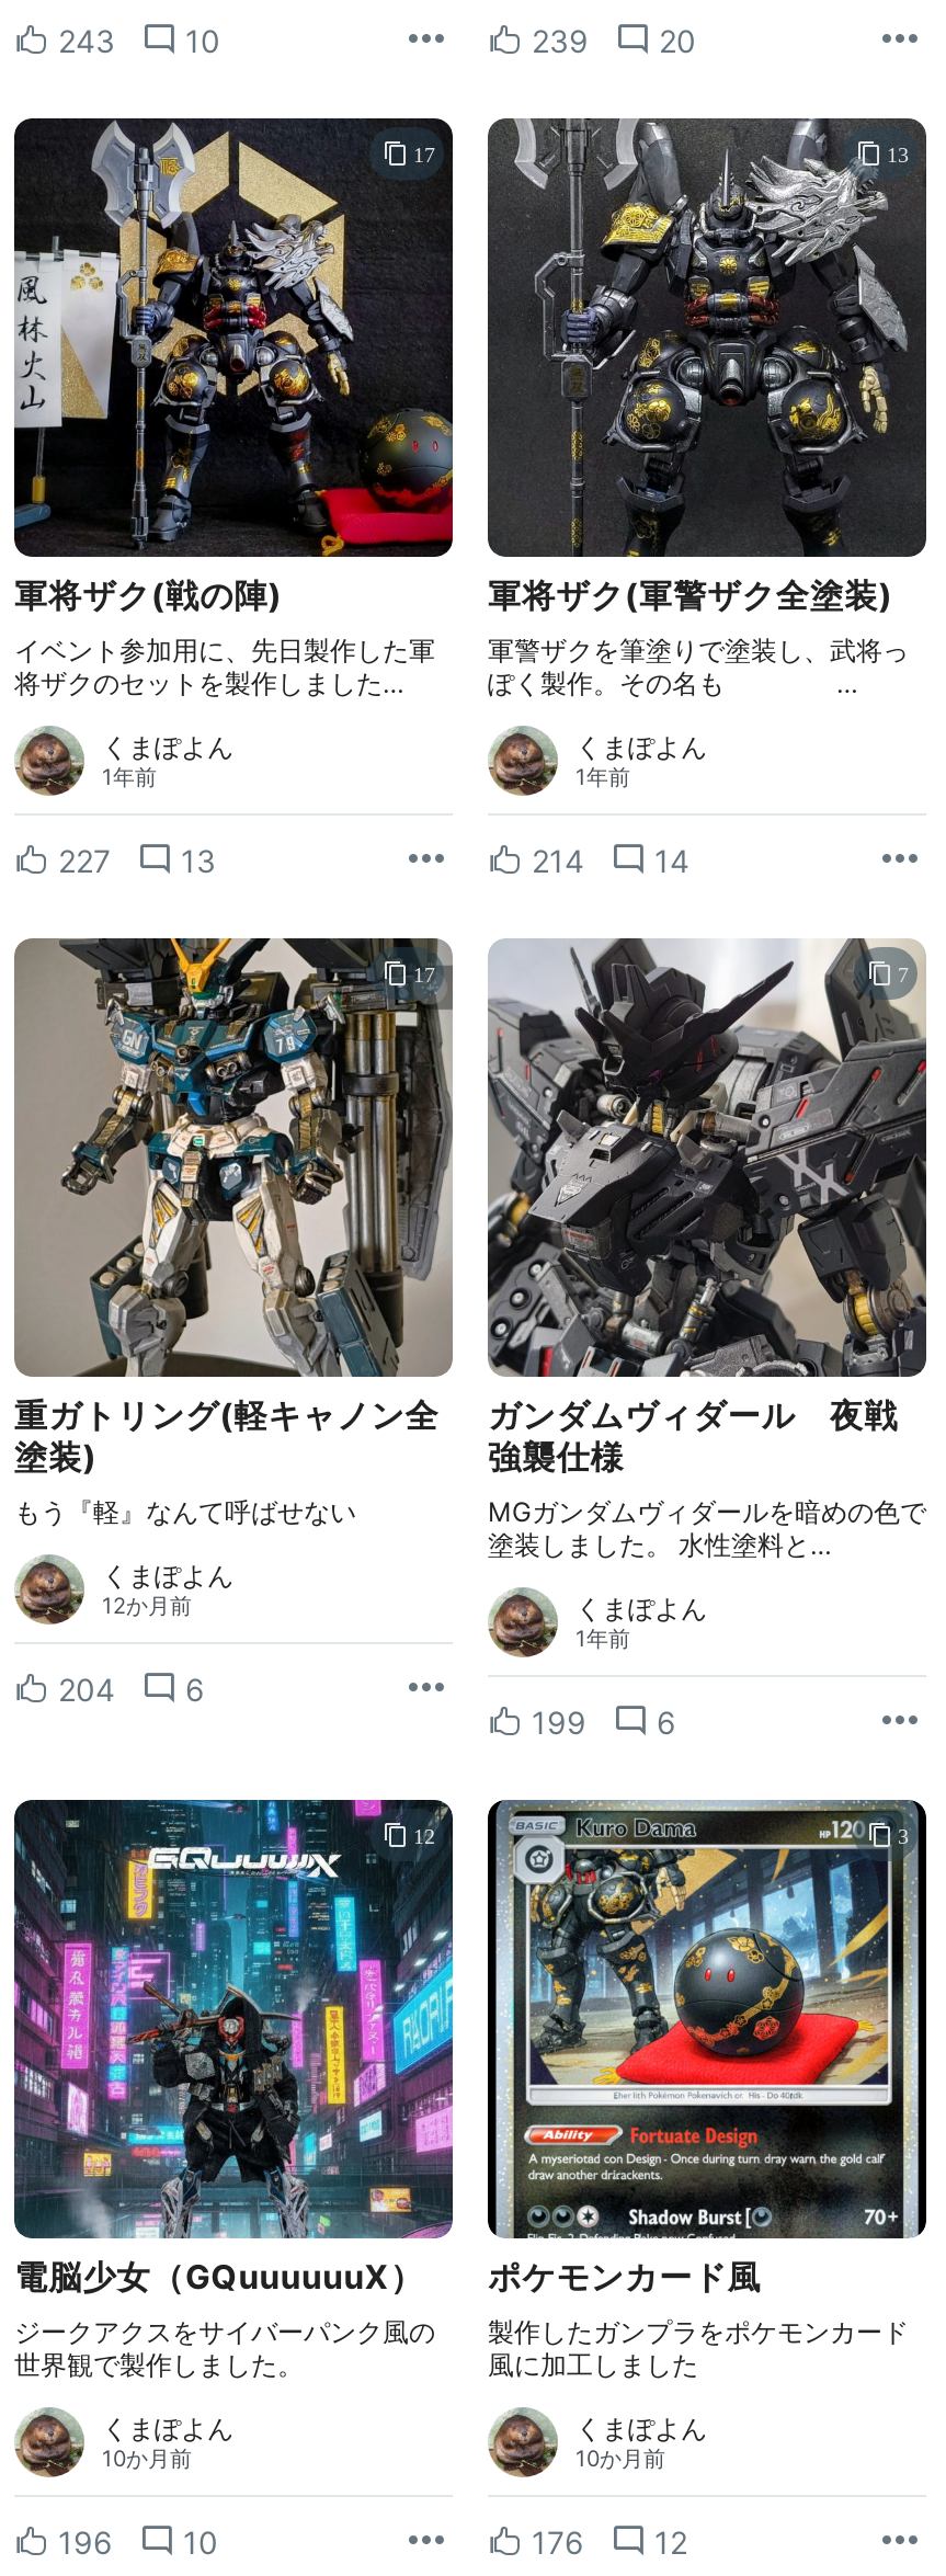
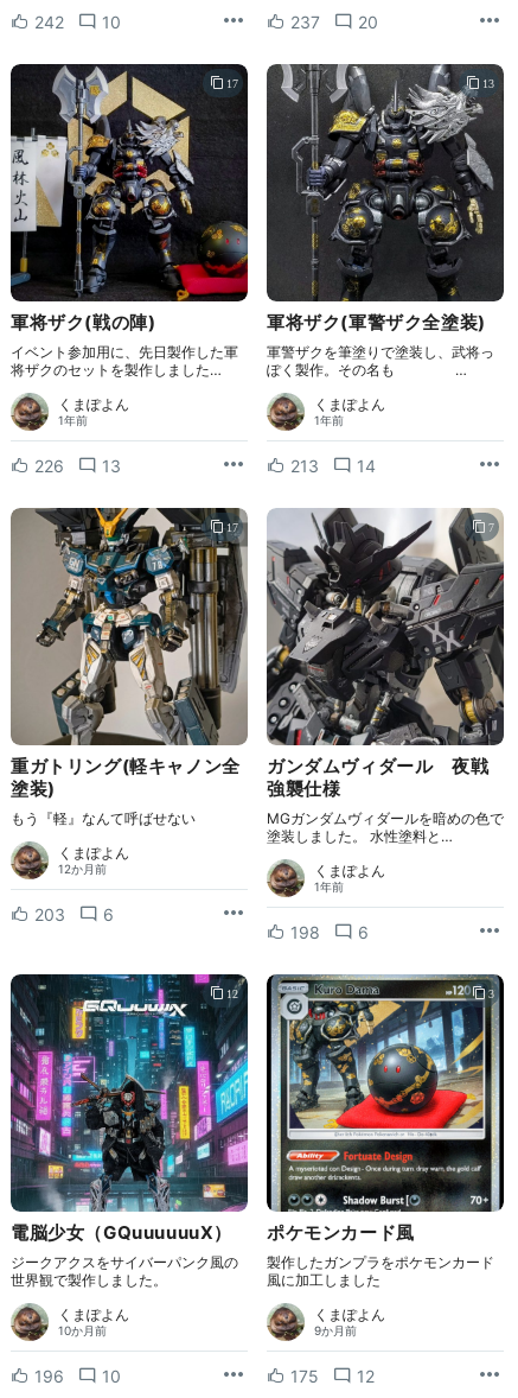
- 243 10
+ 242 10

- 239 20
+ 237 20

- 227 13
+ 226 13

- 214 14
+ 213 14

- 204 6
+ 203 6

- 199 6
+ 198 6

- 10か月前
+ 9か月前

- 176 12
+ 175 12
